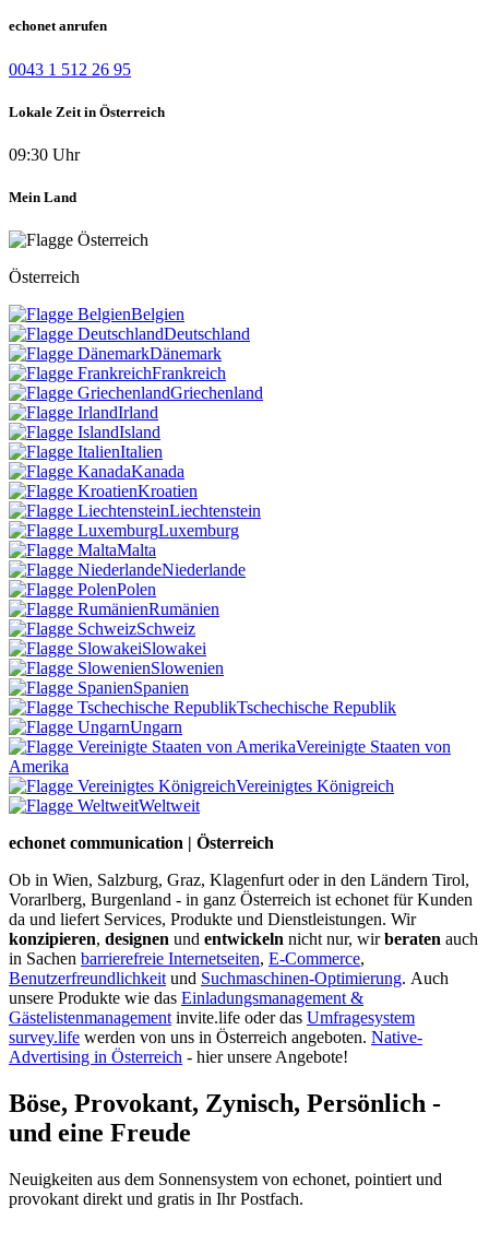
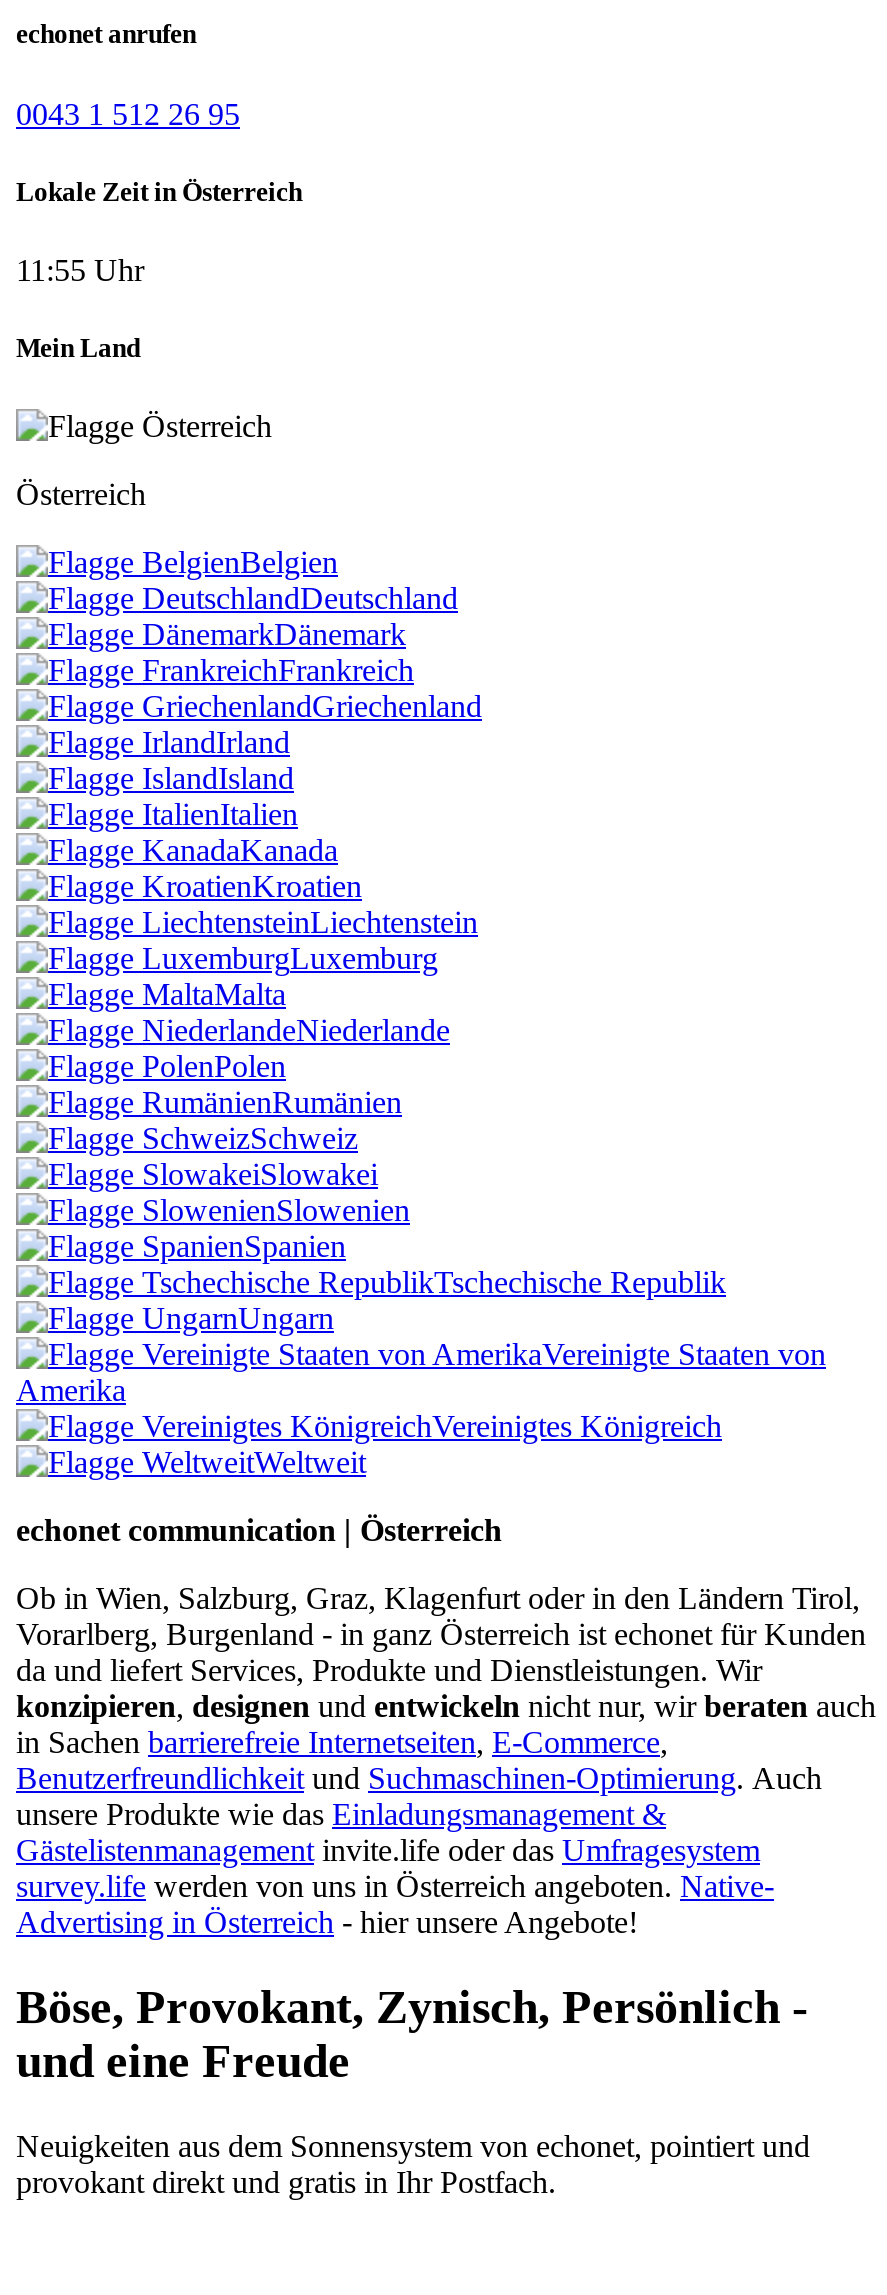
- 09:30 Uhr
+ 11:55 Uhr
